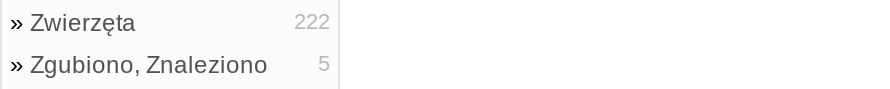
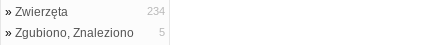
- 222
+ 234
